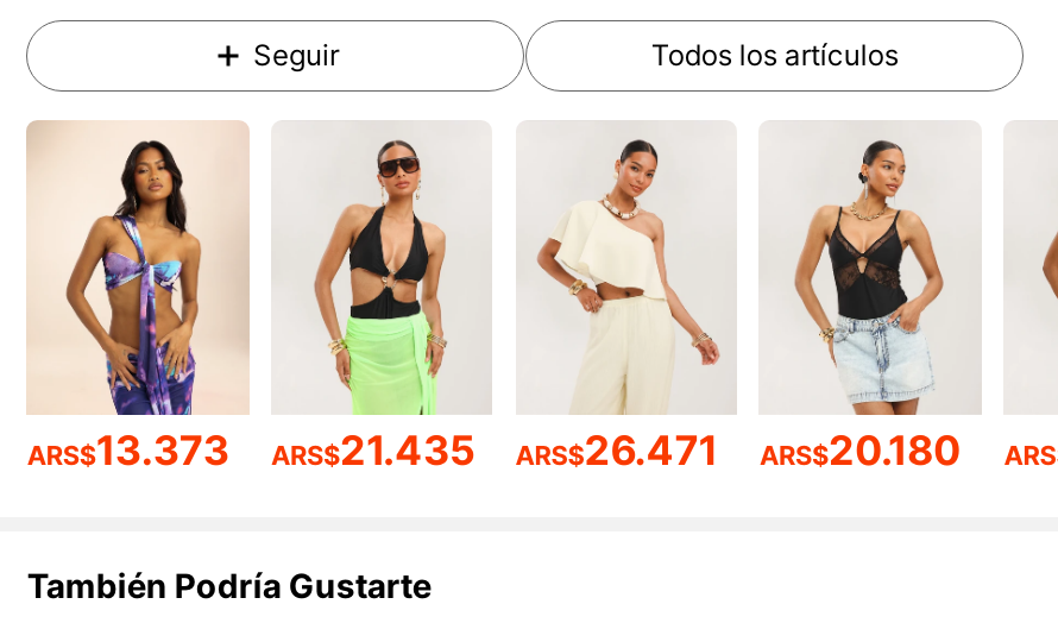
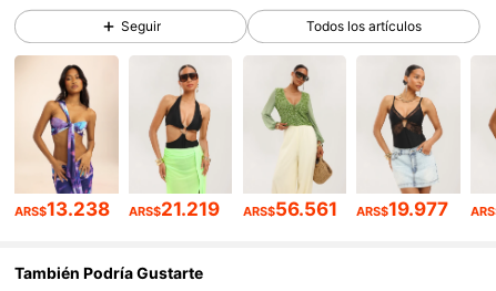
- [image]
- ARS$13.373
- ARS$21.435
- ARS$26.471
- ARS$20.180
+ [image]
+ ARS$13.238
+ ARS$21.219
+ ARS$56.561
+ ARS$19.977
